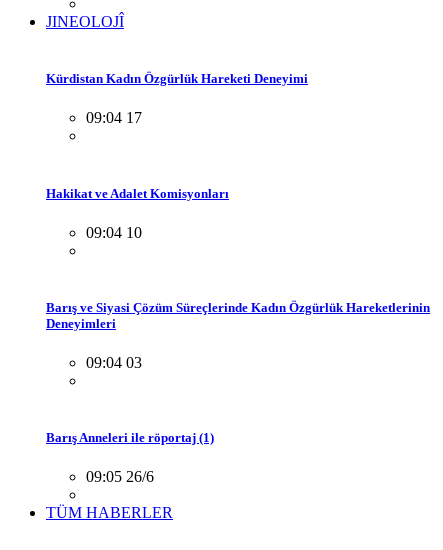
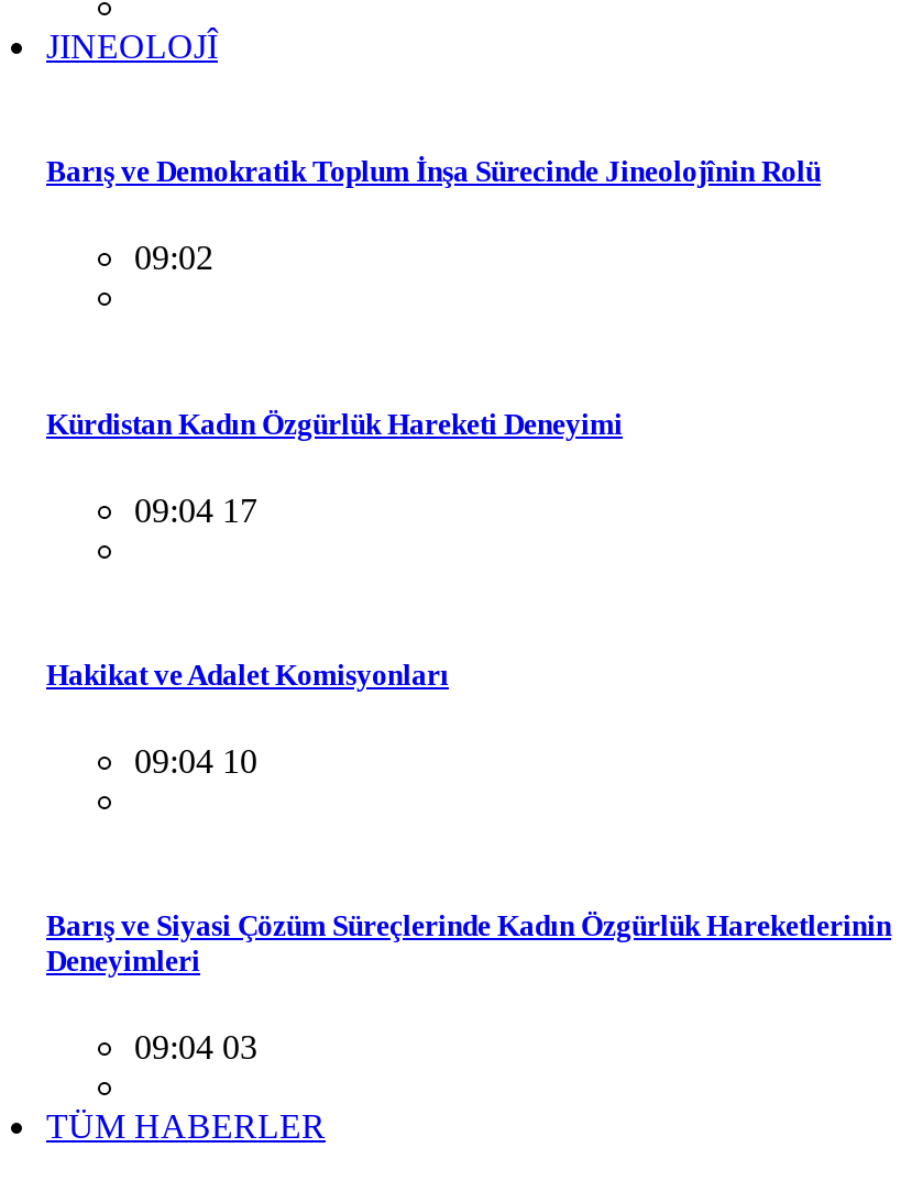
+ Barış ve Demokratik Toplum İnşa Sürecinde Jineolojînin Rolü
+ 09:02

moved down: Kürdistan Kadın Özgürlük Hareketi Deneyimi | 09:04 17 | Hakikat ve Adalet Komisyonları | 09:04 10 | Barış ve Siyasi Çözüm Süreçlerinde Kadın Özgürlük Hareketlerinin | Deneyimleri | 09:04 03

- Barış Anneleri ile röportaj (1)
- 09:05 26/6
